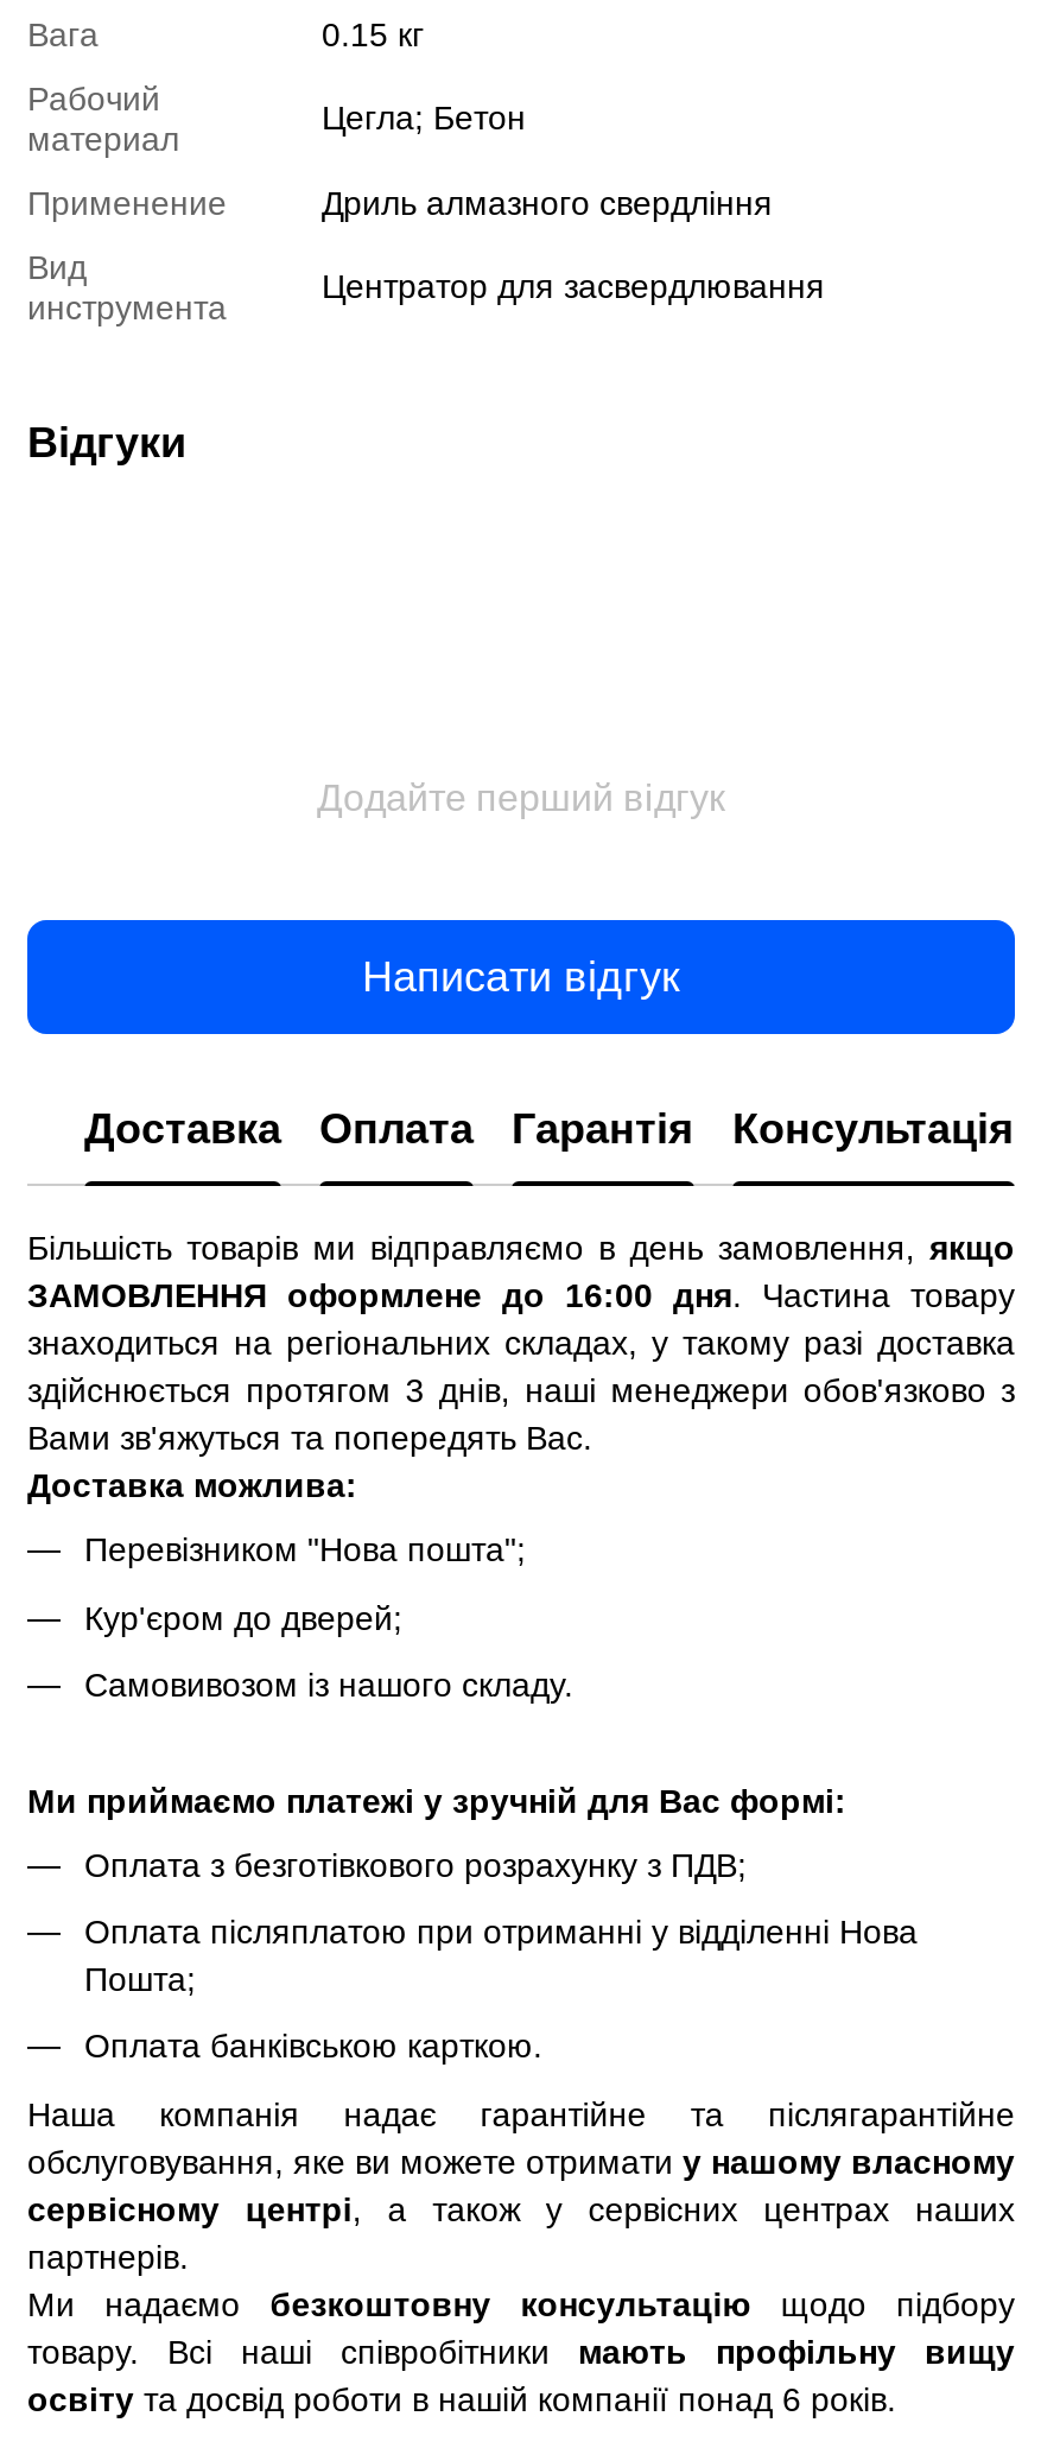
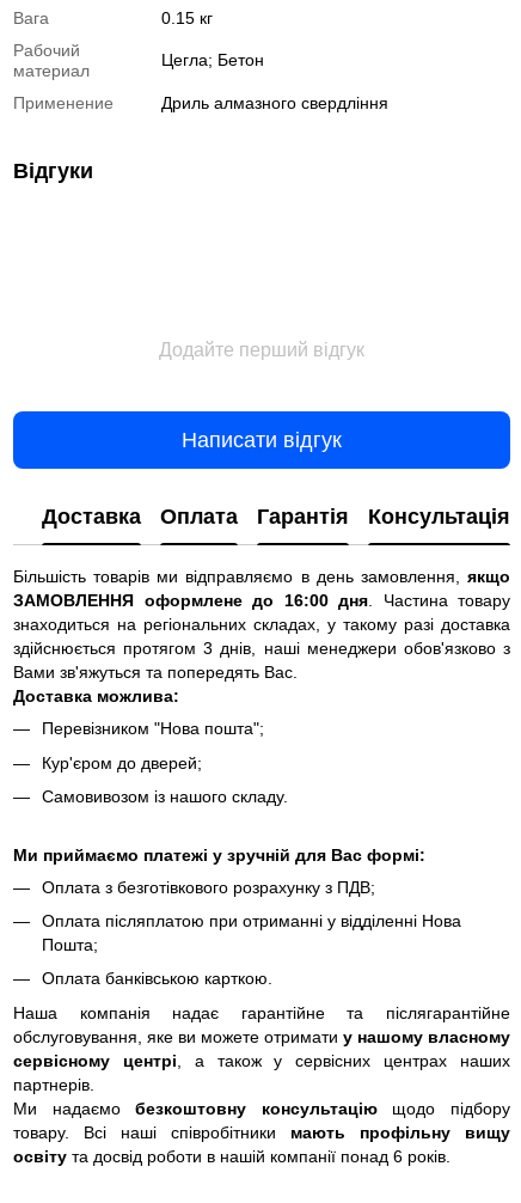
- Вид
- инструмента

- Центратор для засвердлювання
